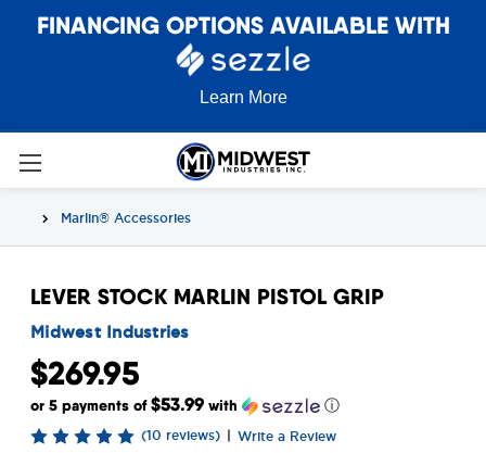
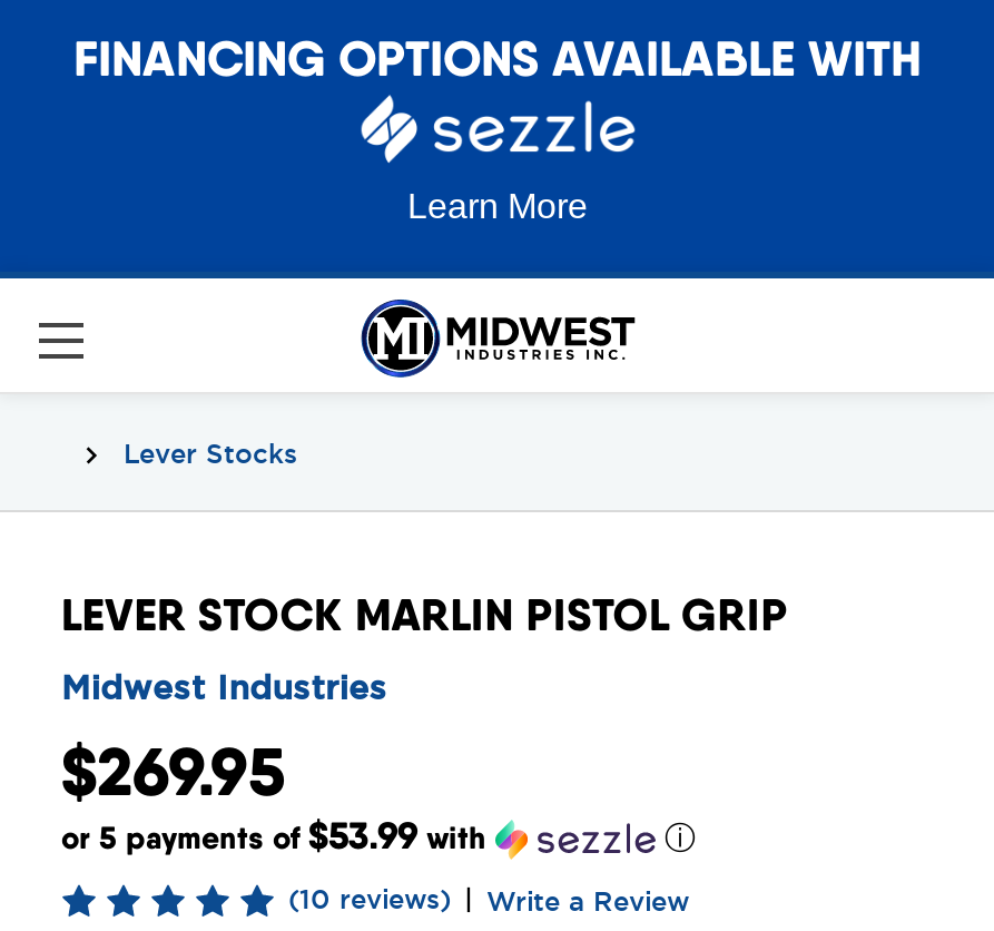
- Marlin® Accessories
+ Lever Stocks
